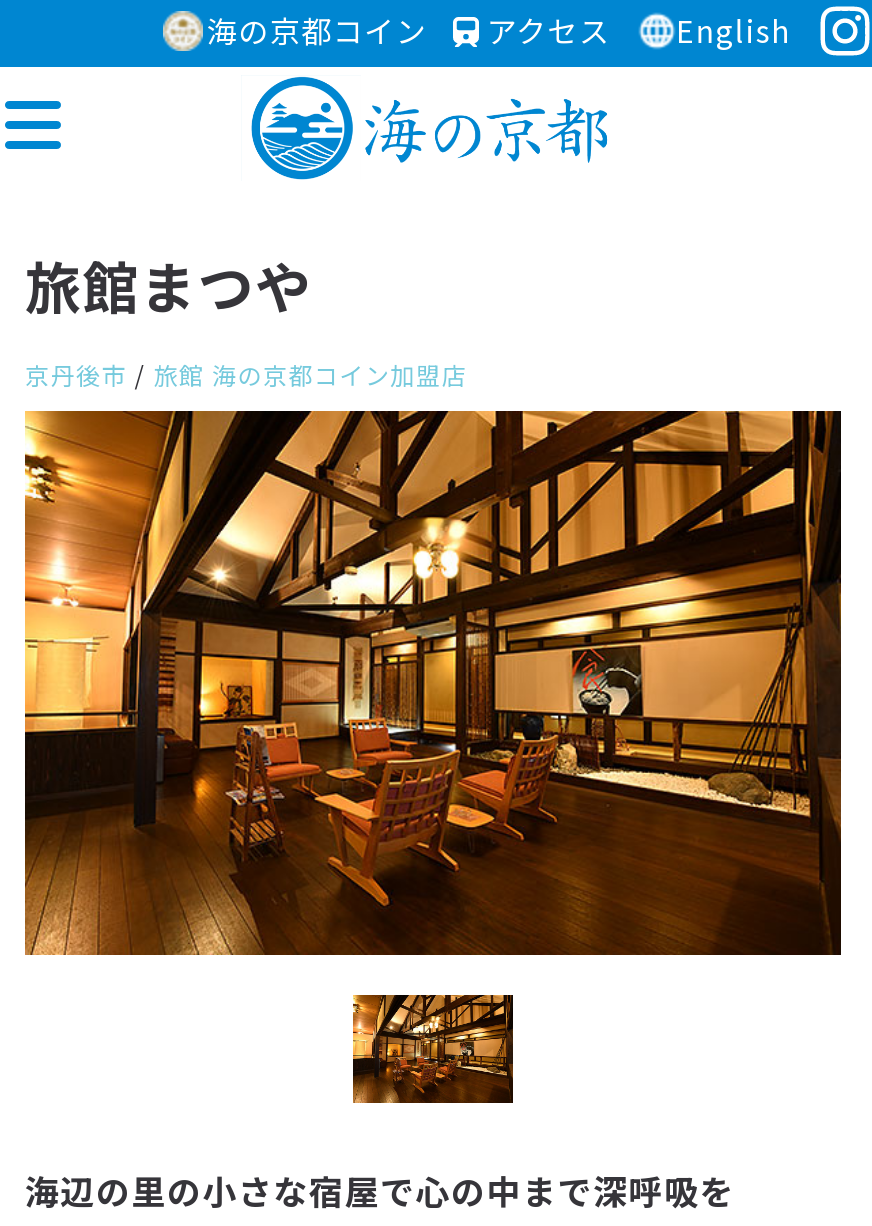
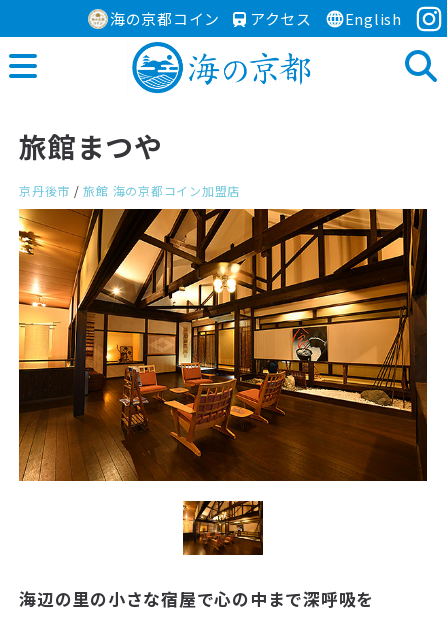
+ [image]
